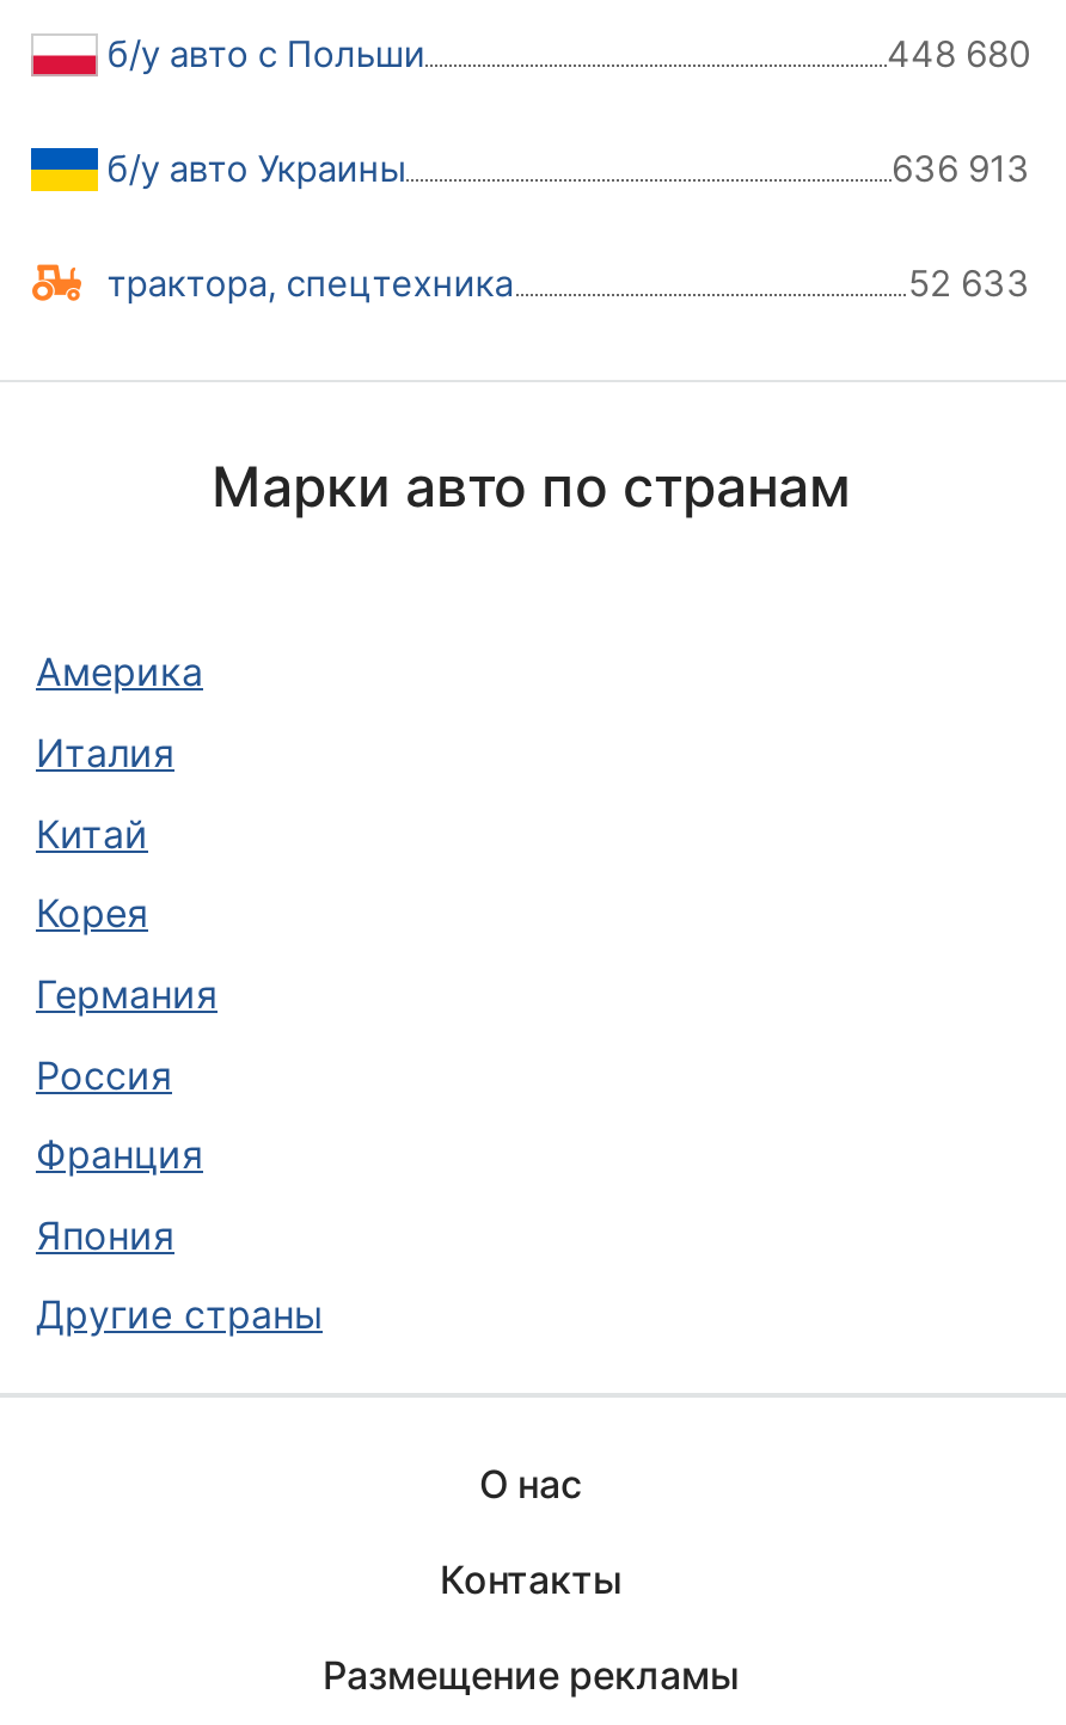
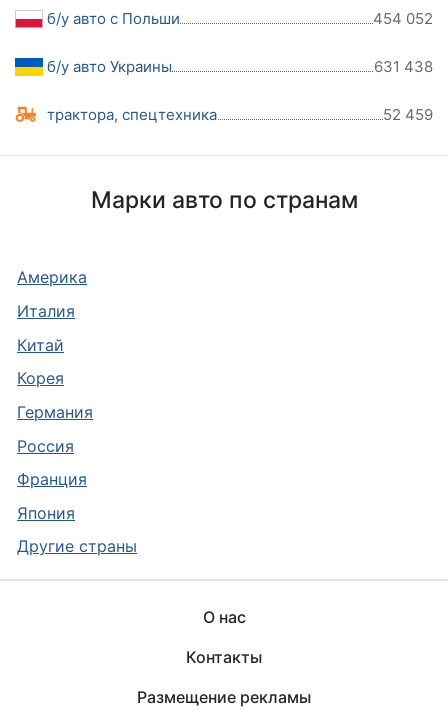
- 448 680
+ 454 052

- 636 913
+ 631 438

- 52 633
+ 52 459
